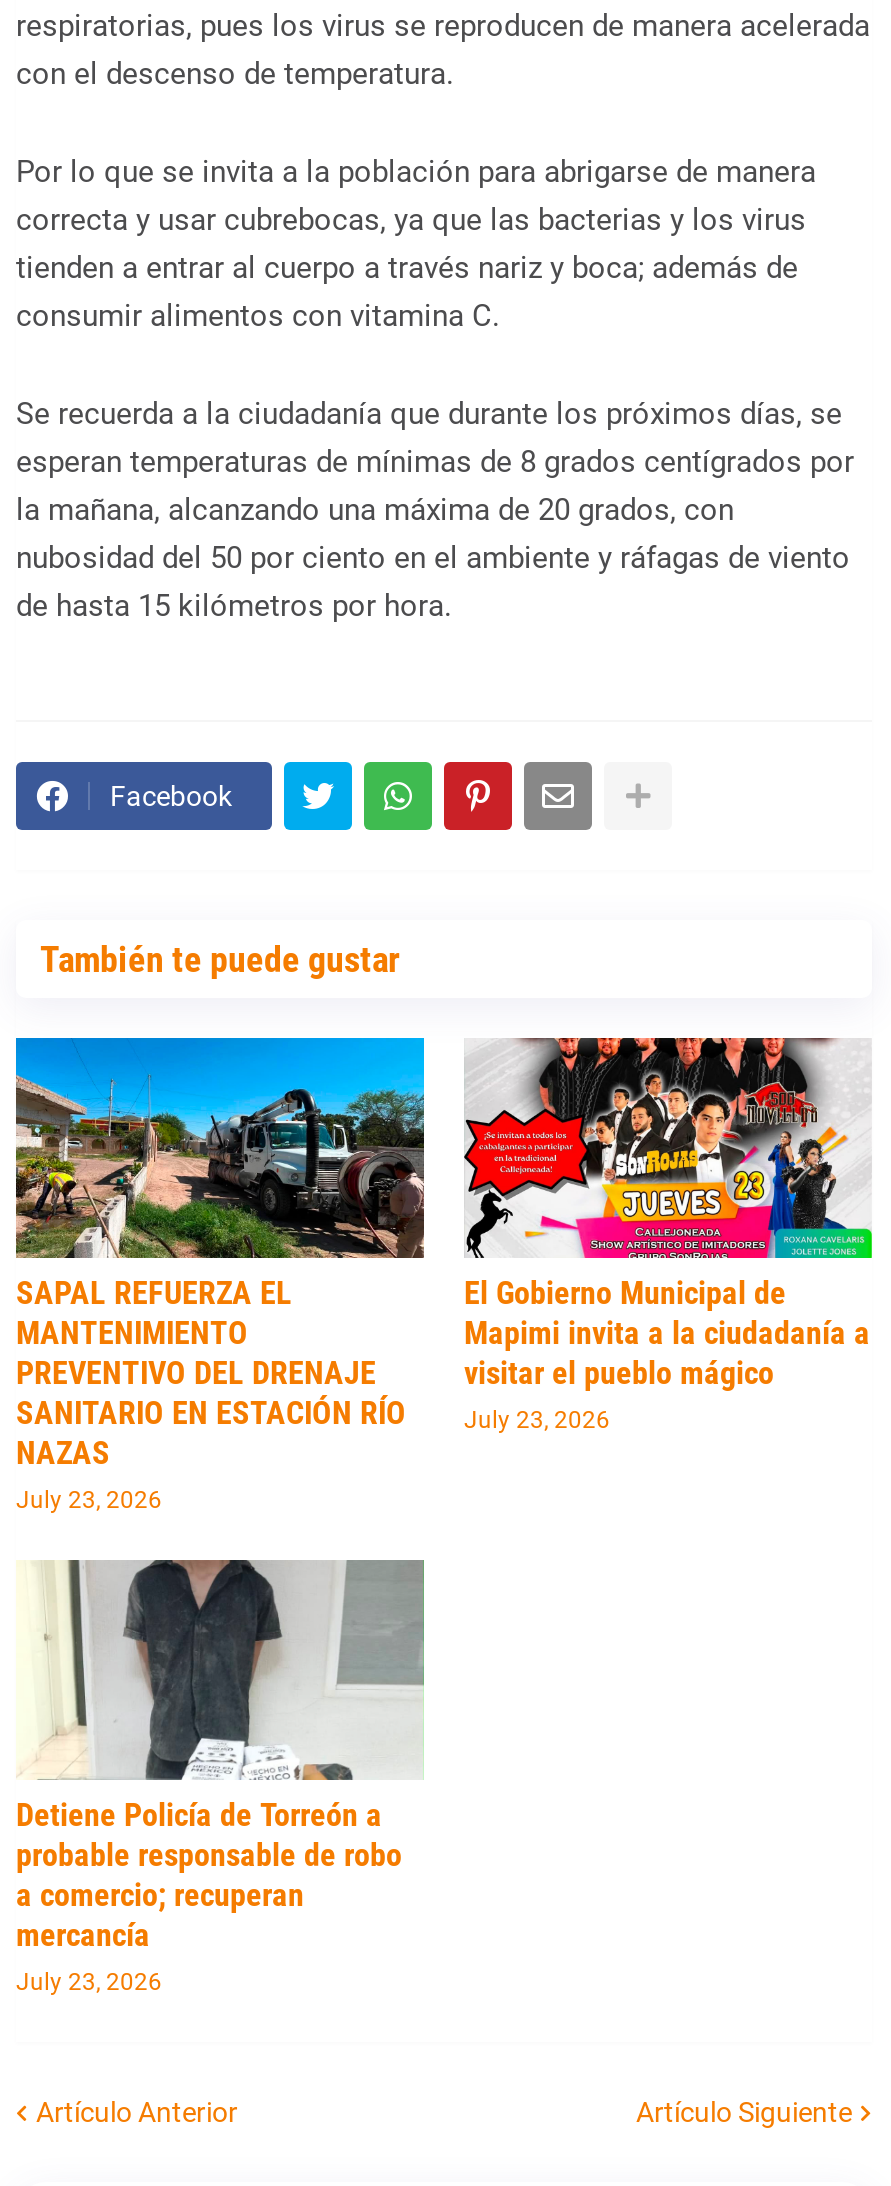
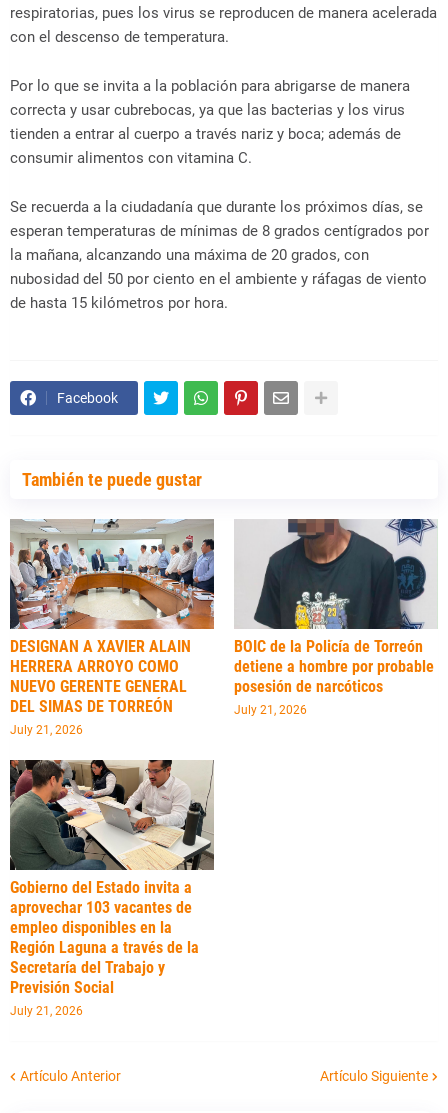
- [image]
- SAPAL REFUERZA EL
- MANTENIMIENTO
- PREVENTIVO DEL DRENAJE
- SANITARIO EN ESTACIÓN RÍO
- NAZAS
- July 23, 2026
+ [image]
+ DESIGNAN A XAVIER ALAIN
+ HERRERA ARROYO COMO
+ NUEVO GERENTE GENERAL
+ DEL SIMAS DE TORREÓN
+ July 21, 2026

- [image]
- El Gobierno Municipal de
- Mapimi invita a la ciudadanía a
- visitar el pueblo mágico
- July 23, 2026
+ [image]
+ BOIC de la Policía de Torreón
+ detiene a hombre por probable
+ posesión de narcóticos
+ July 21, 2026

- [image]
- Detiene Policía de Torreón a
- probable responsable de robo
- a comercio; recuperan
- mercancía
- July 23, 2026
+ [image]
+ Gobierno del Estado invita a
+ aprovechar 103 vacantes de
+ empleo disponibles en la
+ Región Laguna a través de la
+ Secretaría del Trabajo y
+ Previsión Social
+ July 21, 2026
